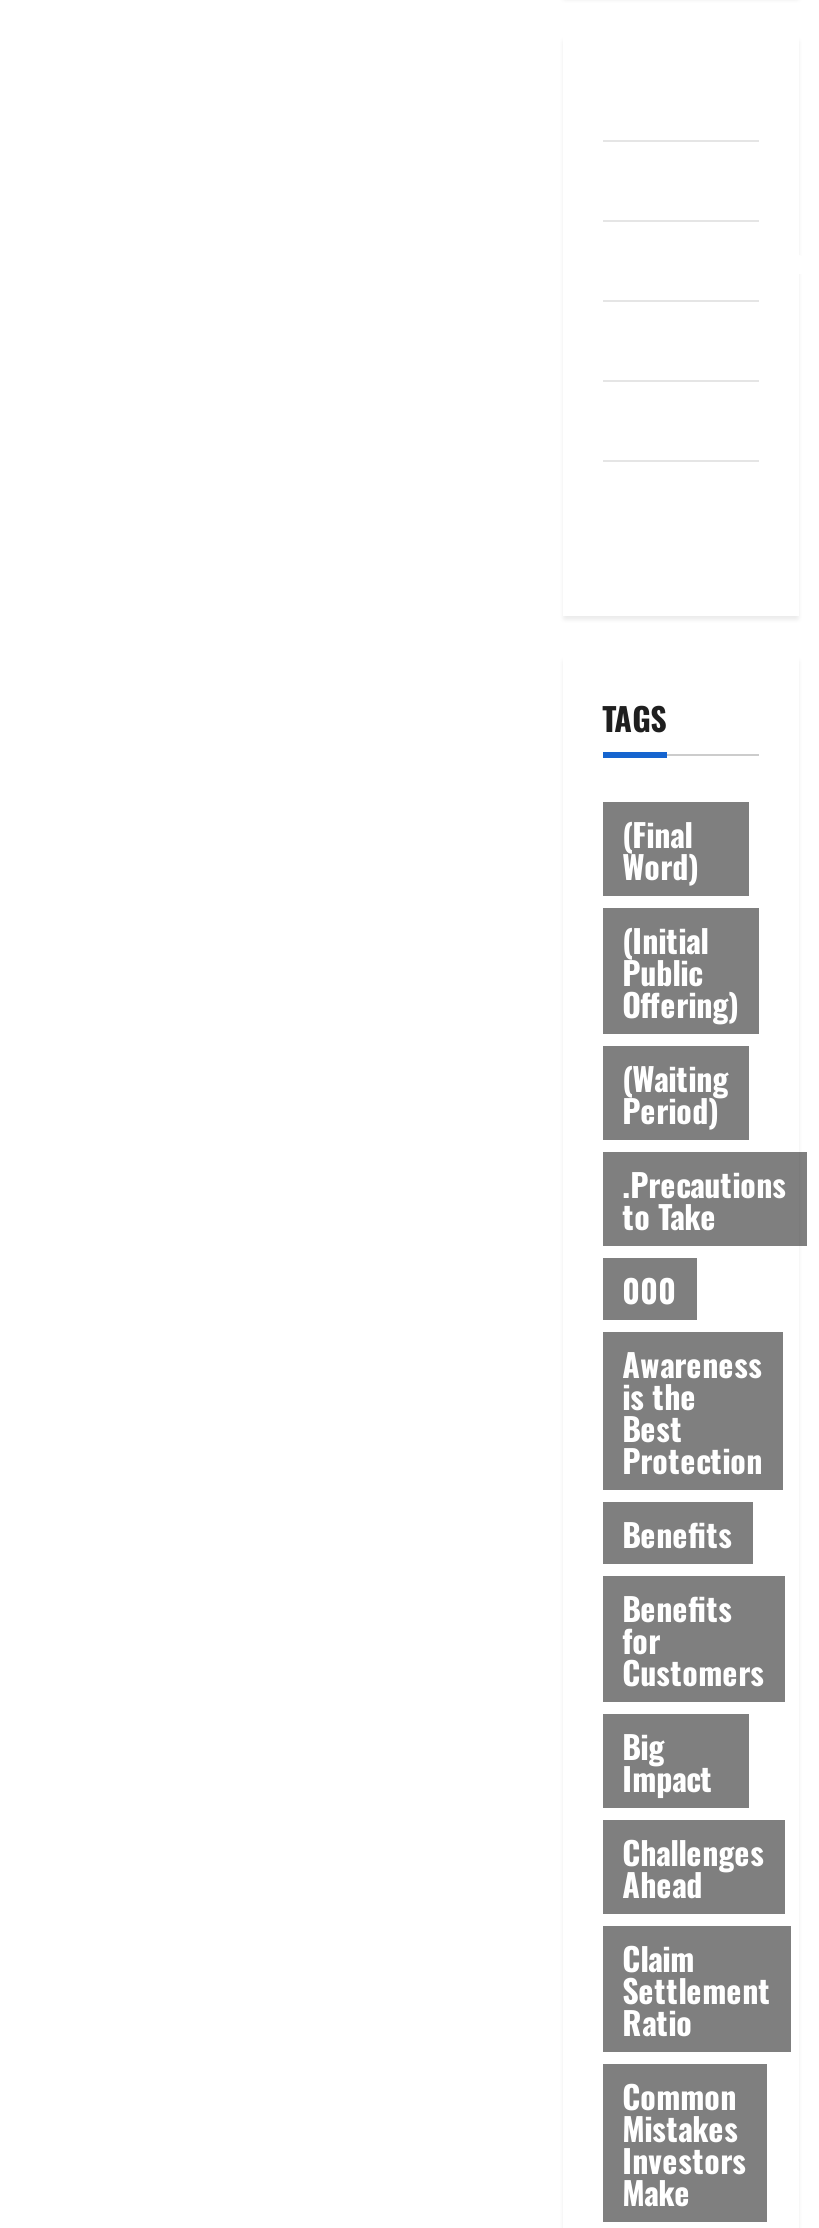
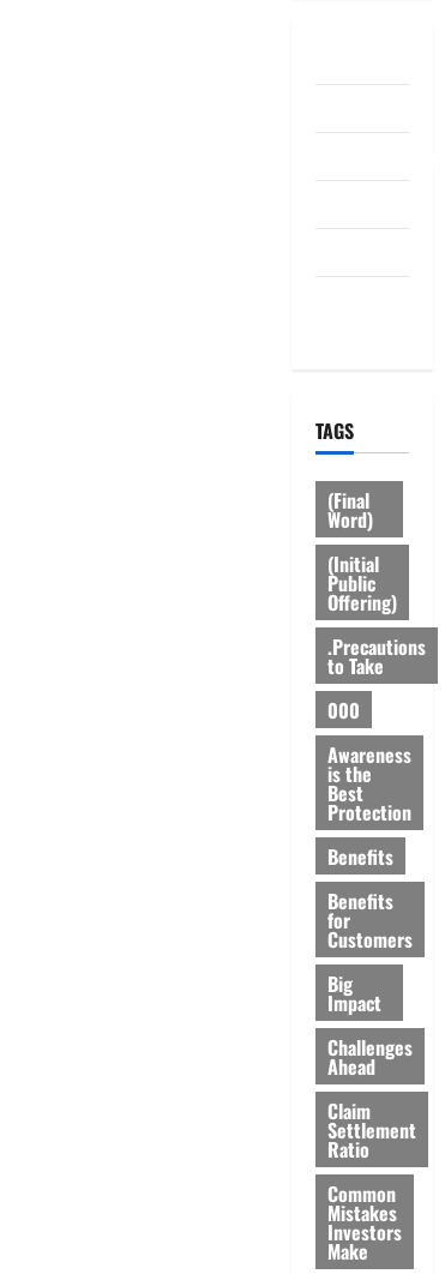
- (Waiting
- Period)
